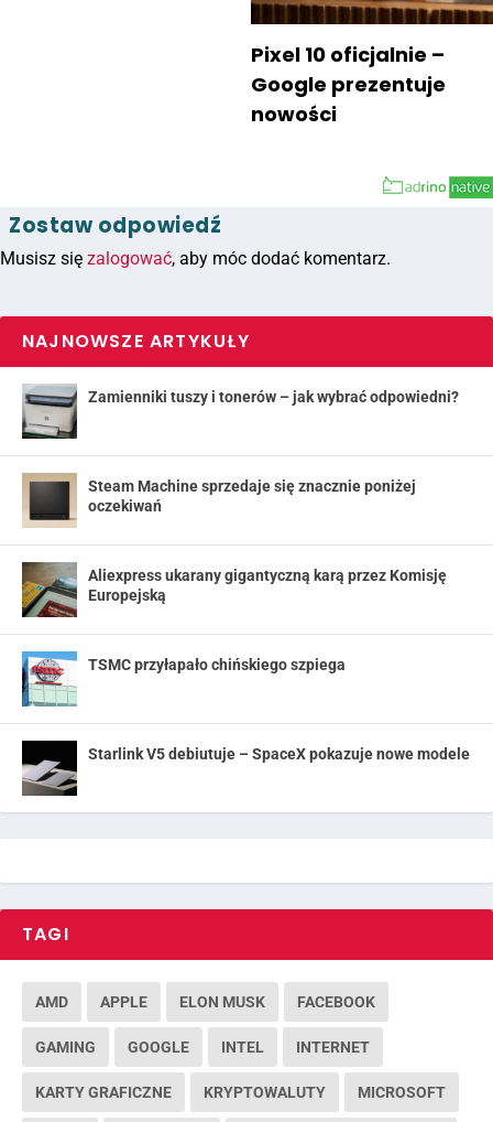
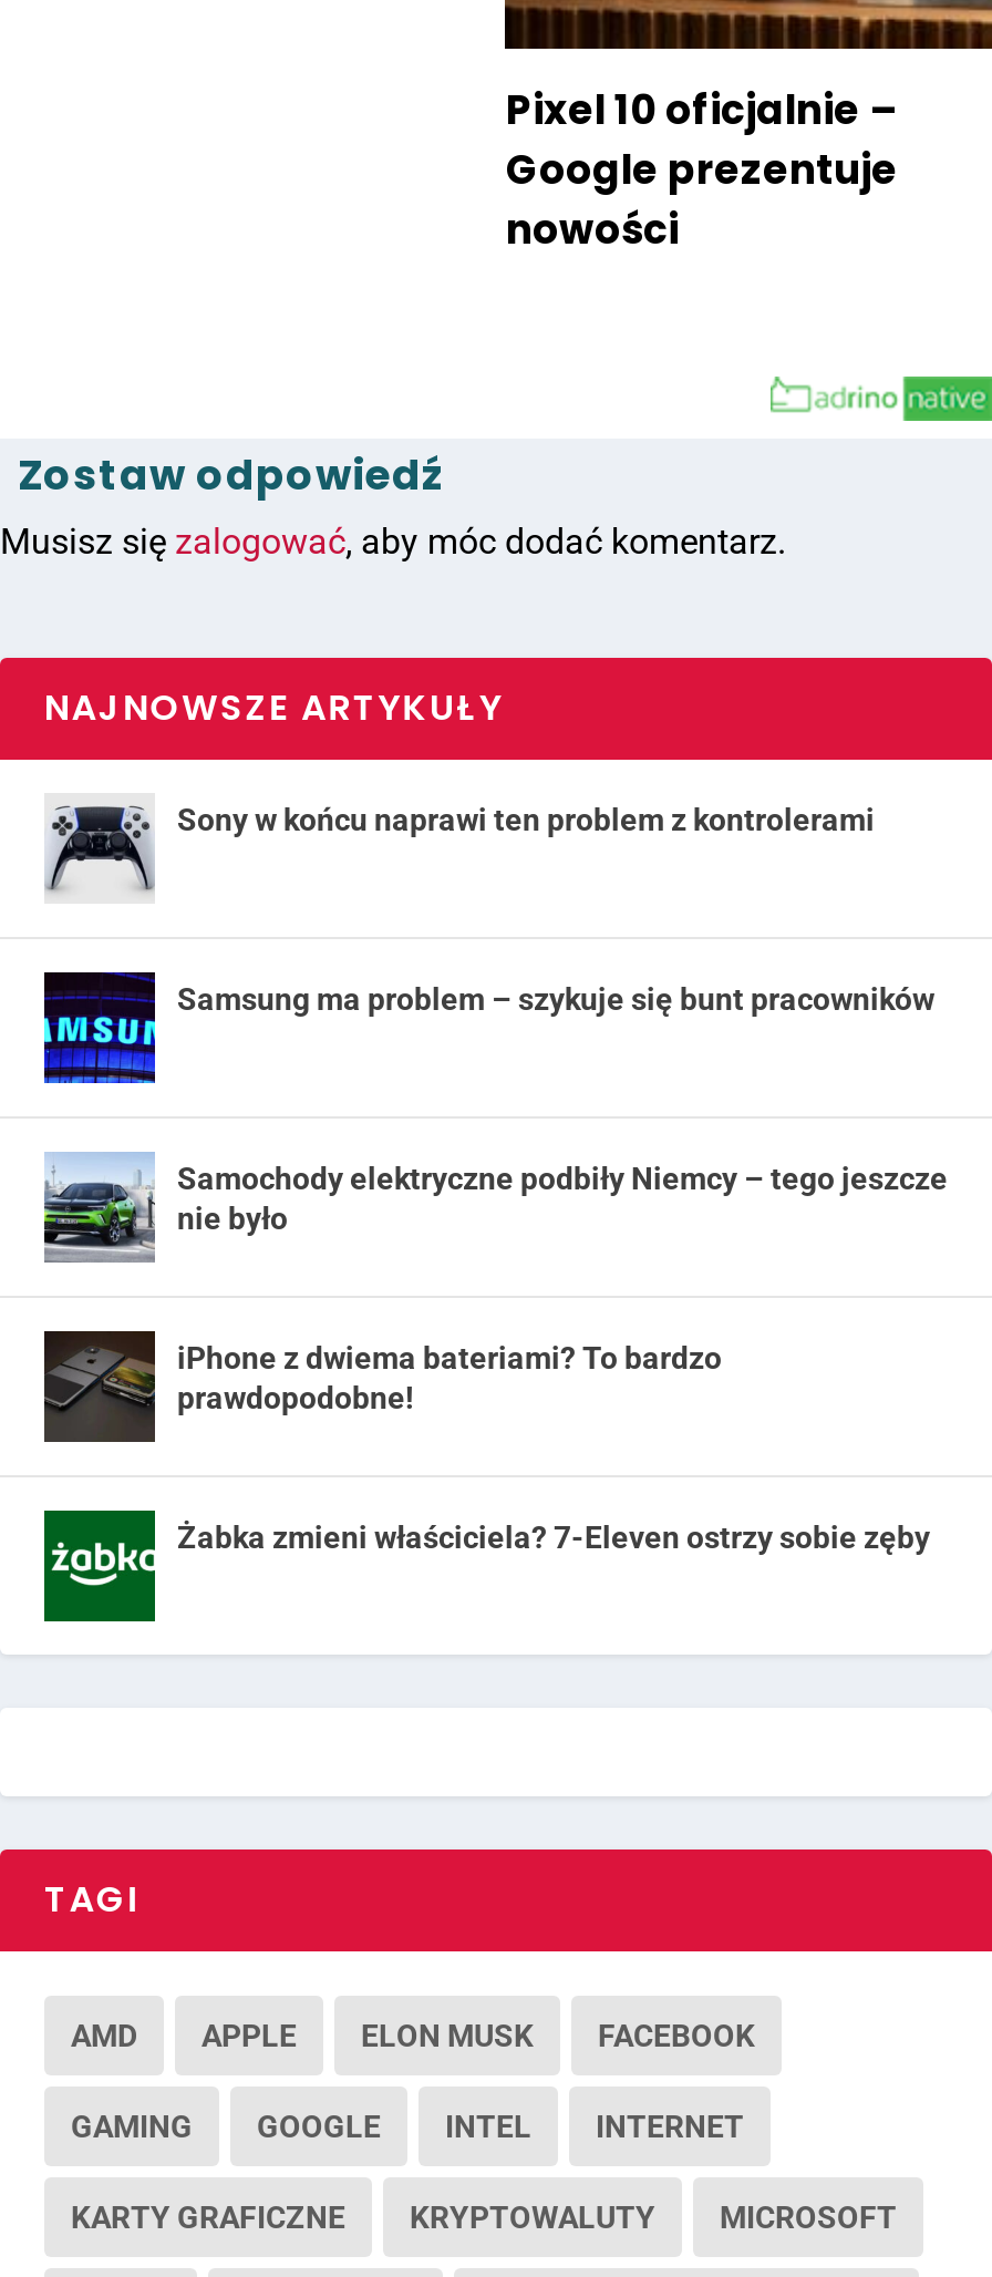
- [image]
- Zamienniki tuszy i tonerów – jak wybrać odpowiedni?
+ [image]
+ Sony w końcu naprawi ten problem z kontrolerami

- [image]
- Steam Machine sprzedaje się znacznie poniżej
- oczekiwań
+ [image]
+ Samsung ma problem – szykuje się bunt pracowników

- [image]
- Aliexpress ukarany gigantyczną karą przez Komisję
- Europejską
+ [image]
+ Samochody elektryczne podbiły Niemcy – tego jeszcze
+ nie było

- [image]
- TSMC przyłapało chińskiego szpiega
+ [image]
+ iPhone z dwiema bateriami? To bardzo
+ prawdopodobne!

- [image]
- Starlink V5 debiutuje – SpaceX pokazuje nowe modele
+ [image]
+ Żabka zmieni właściciela? 7-Eleven ostrzy sobie zęby
